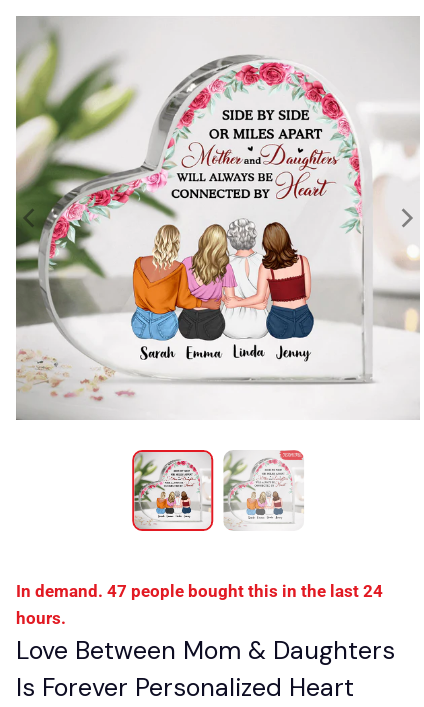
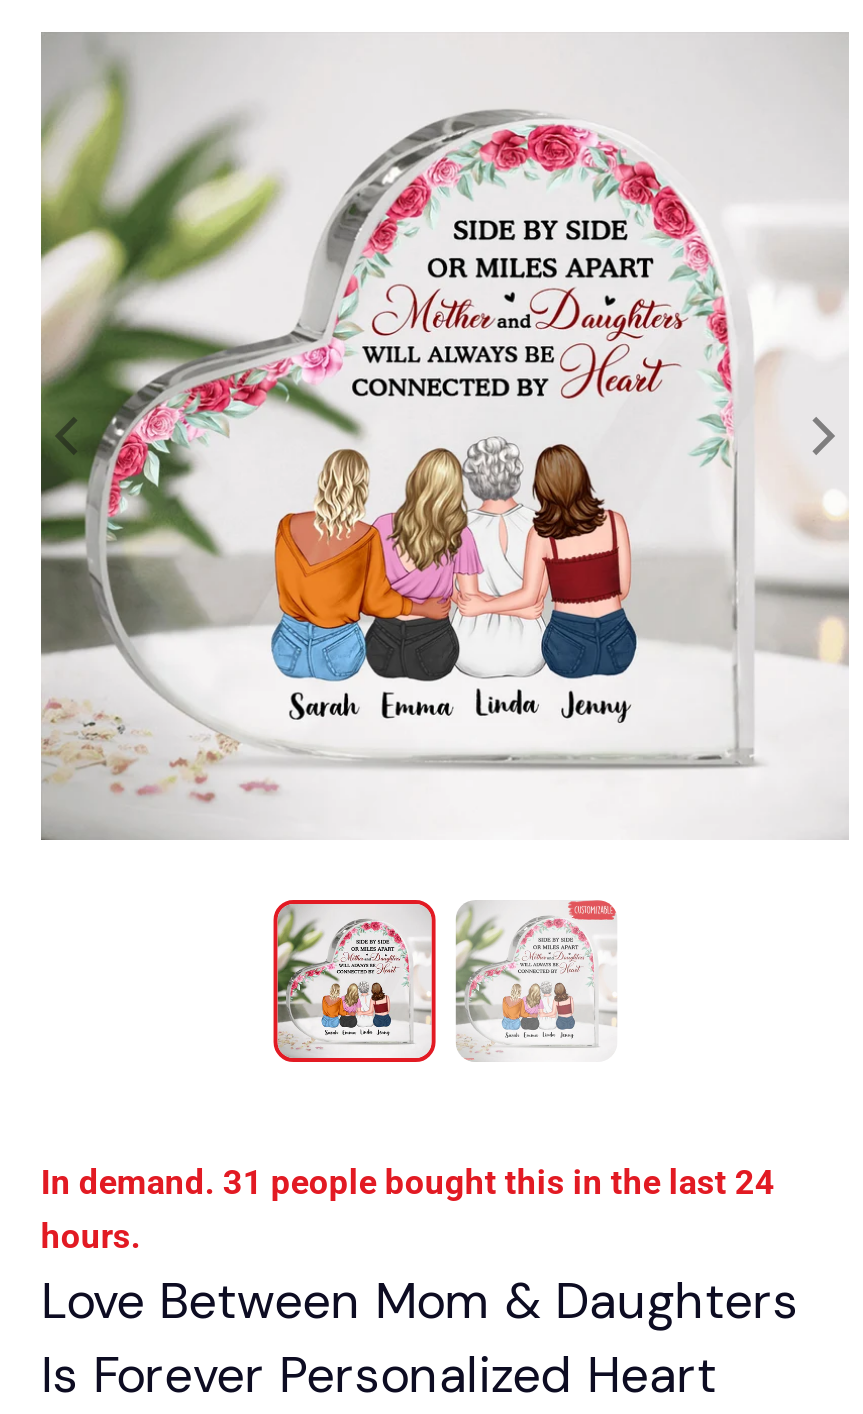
- In demand. 47 people bought this in the last 24
+ In demand. 31 people bought this in the last 24
